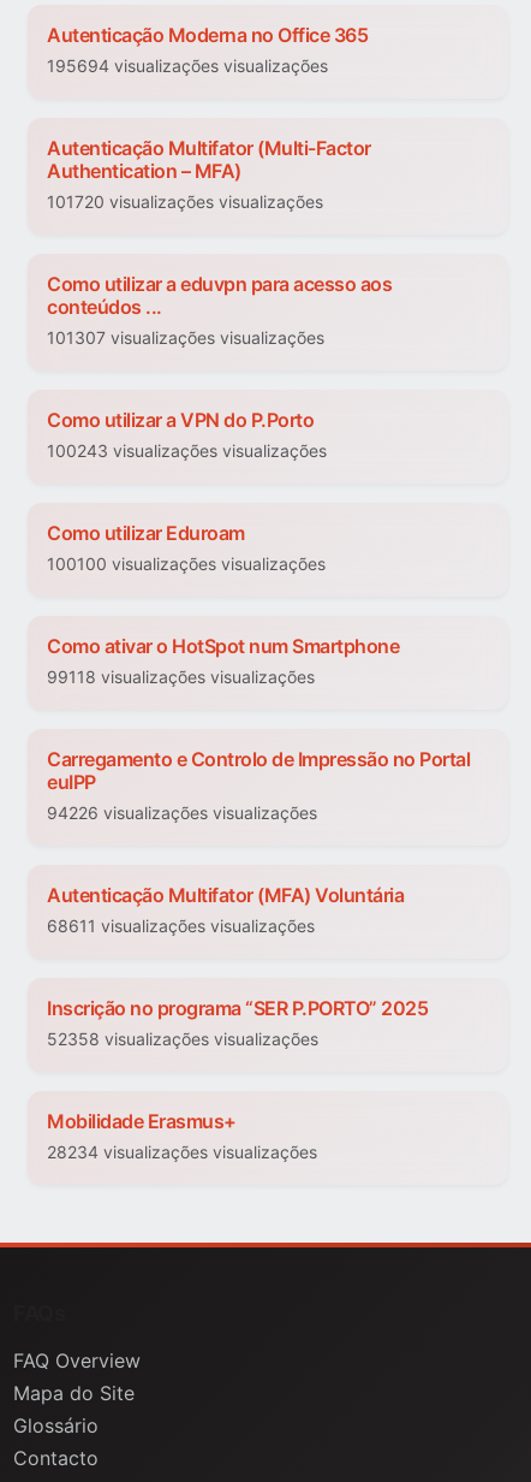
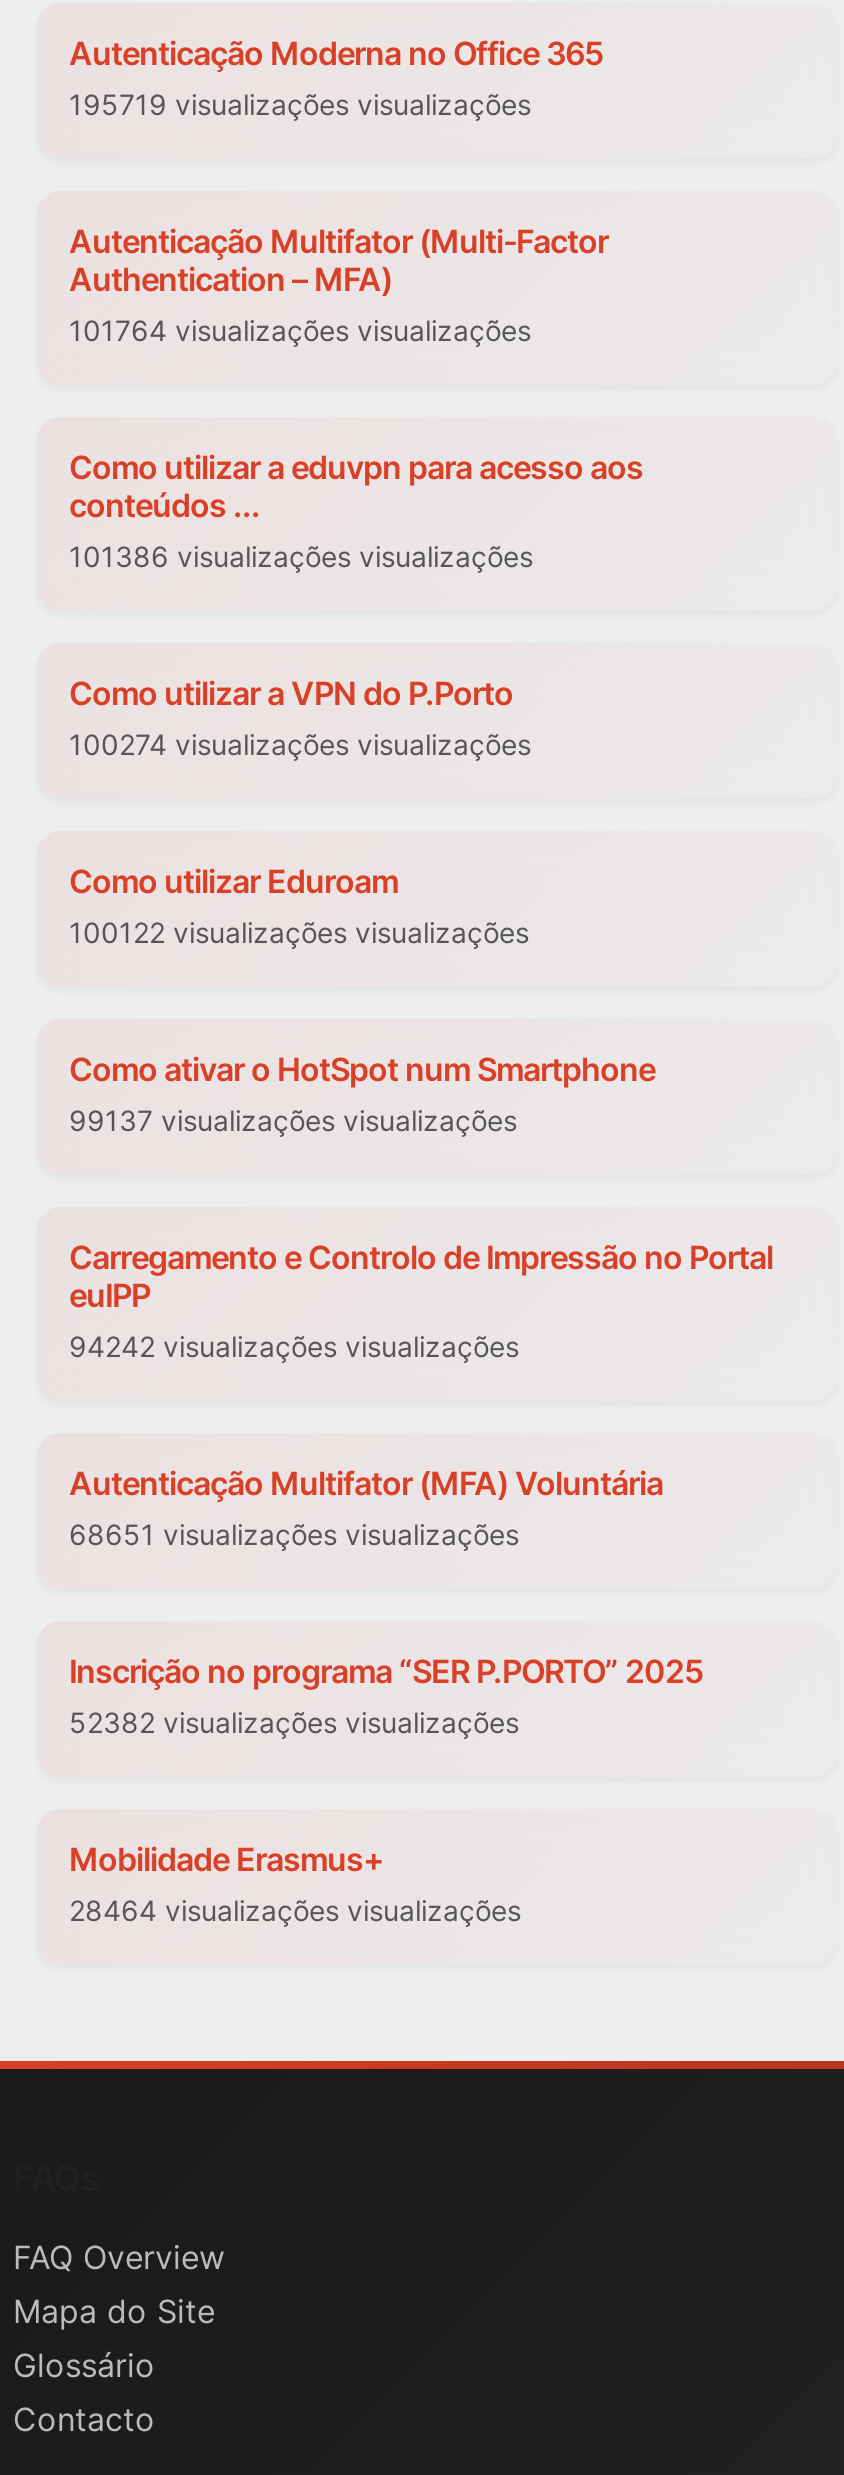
- 195694 visualizações visualizações
+ 195719 visualizações visualizações

- 101720 visualizações visualizações
+ 101764 visualizações visualizações

- 101307 visualizações visualizações
+ 101386 visualizações visualizações

- 100243 visualizações visualizações
+ 100274 visualizações visualizações

- 100100 visualizações visualizações
+ 100122 visualizações visualizações

- 99118 visualizações visualizações
+ 99137 visualizações visualizações

- 94226 visualizações visualizações
+ 94242 visualizações visualizações

- 68611 visualizações visualizações
+ 68651 visualizações visualizações

- 52358 visualizações visualizações
+ 52382 visualizações visualizações

- 28234 visualizações visualizações
+ 28464 visualizações visualizações
